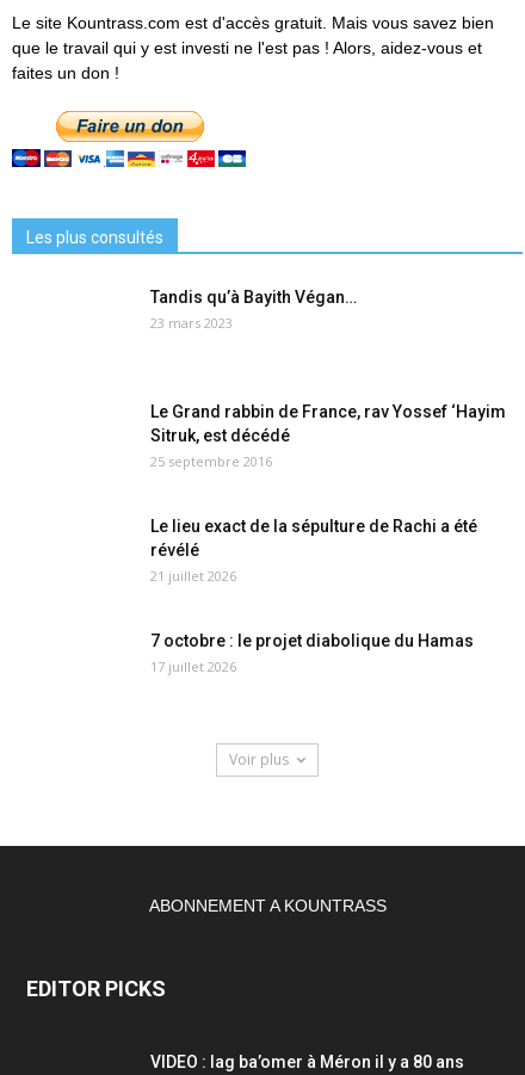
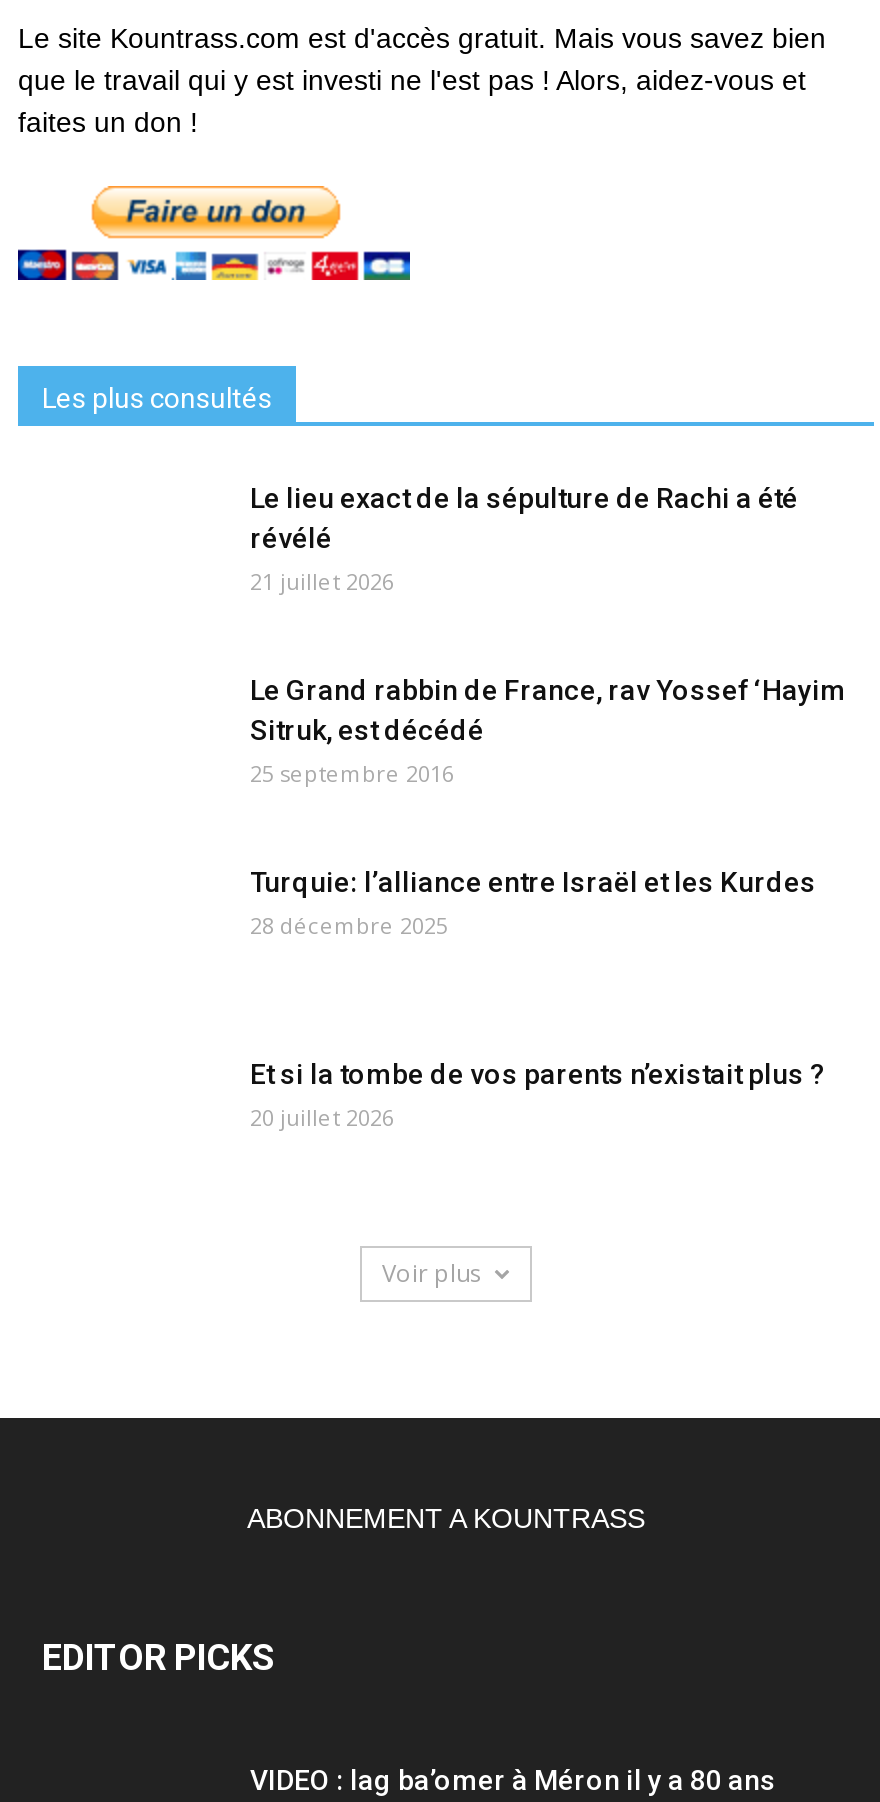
- Tandis qu’à Bayith Végan…
- 23 mars 2023

+ Turquie: l’alliance entre Israël et les Kurdes
+ 28 décembre 2025

moved up: Le lieu exact de la sépulture de Rachi a été | révélé | 21 juillet 2026

- 7 octobre : le projet diabolique du Hamas
- 17 juillet 2026
+ Et si la tombe de vos parents n’existait plus ?
+ 20 juillet 2026
